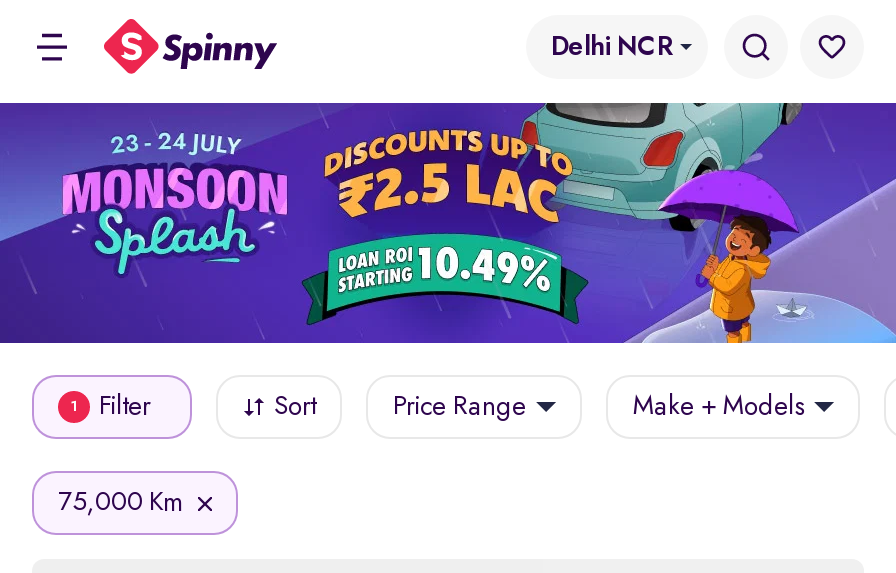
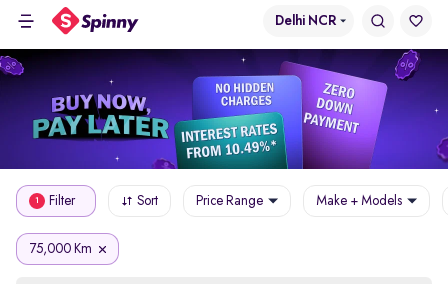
- [image]
+ [image]
